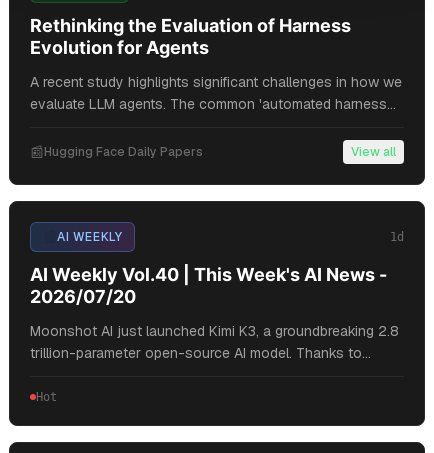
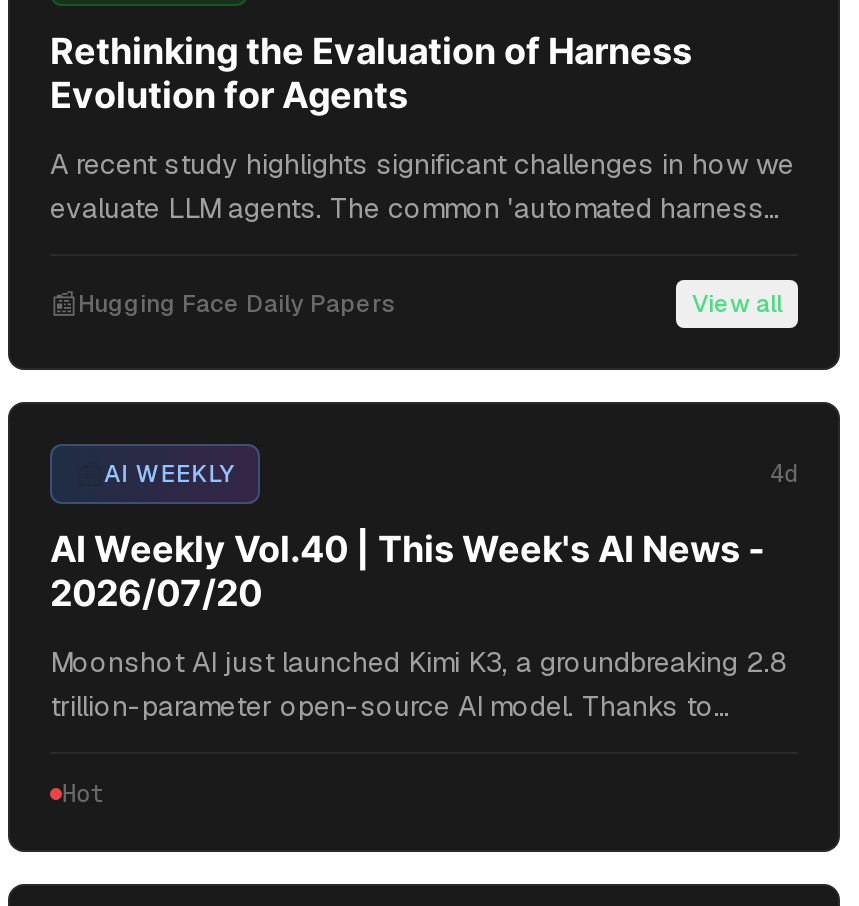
- 1d
+ 4d
